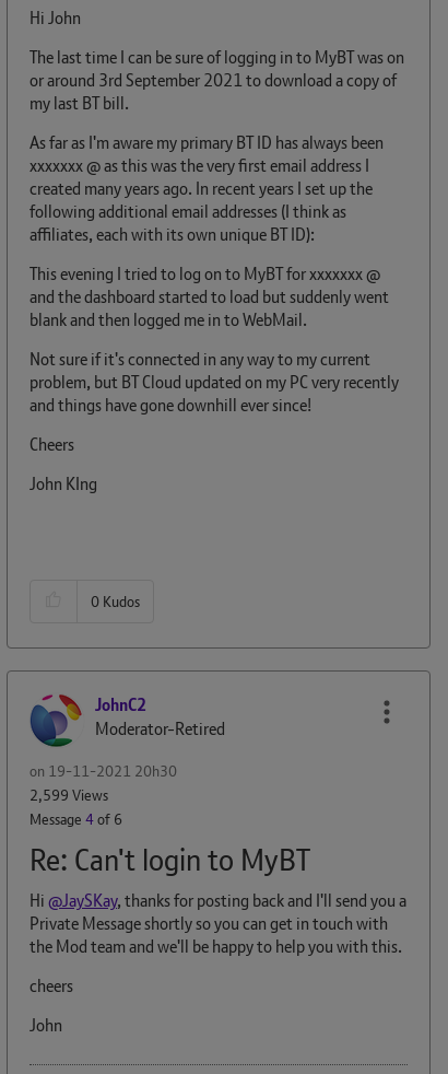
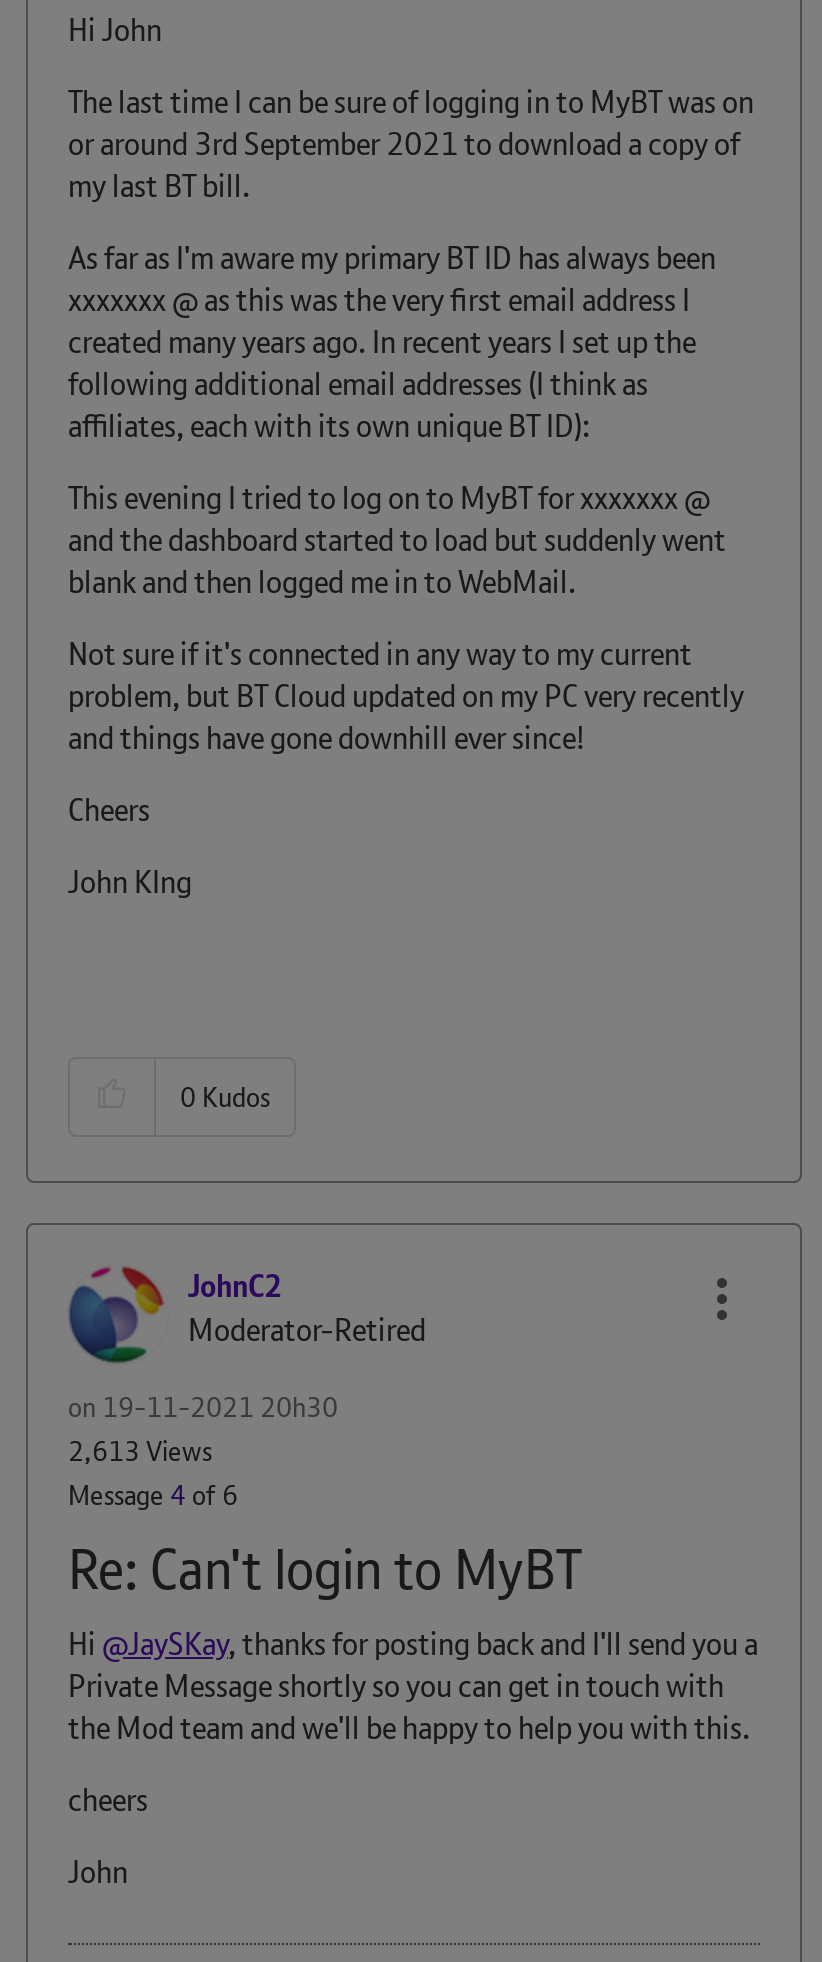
- 2,599 Views
+ 2,613 Views
